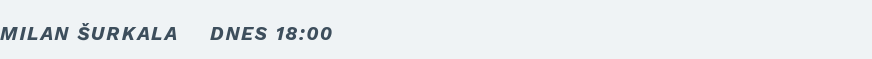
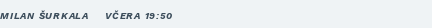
- MILAN ŠURKALA DNES 18:00
+ MILAN ŠURKALA VČERA 19:50
